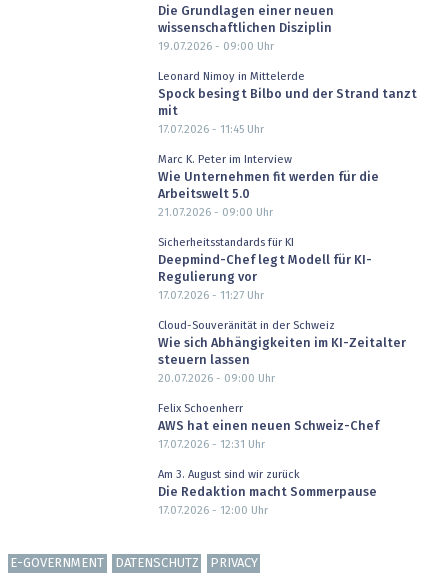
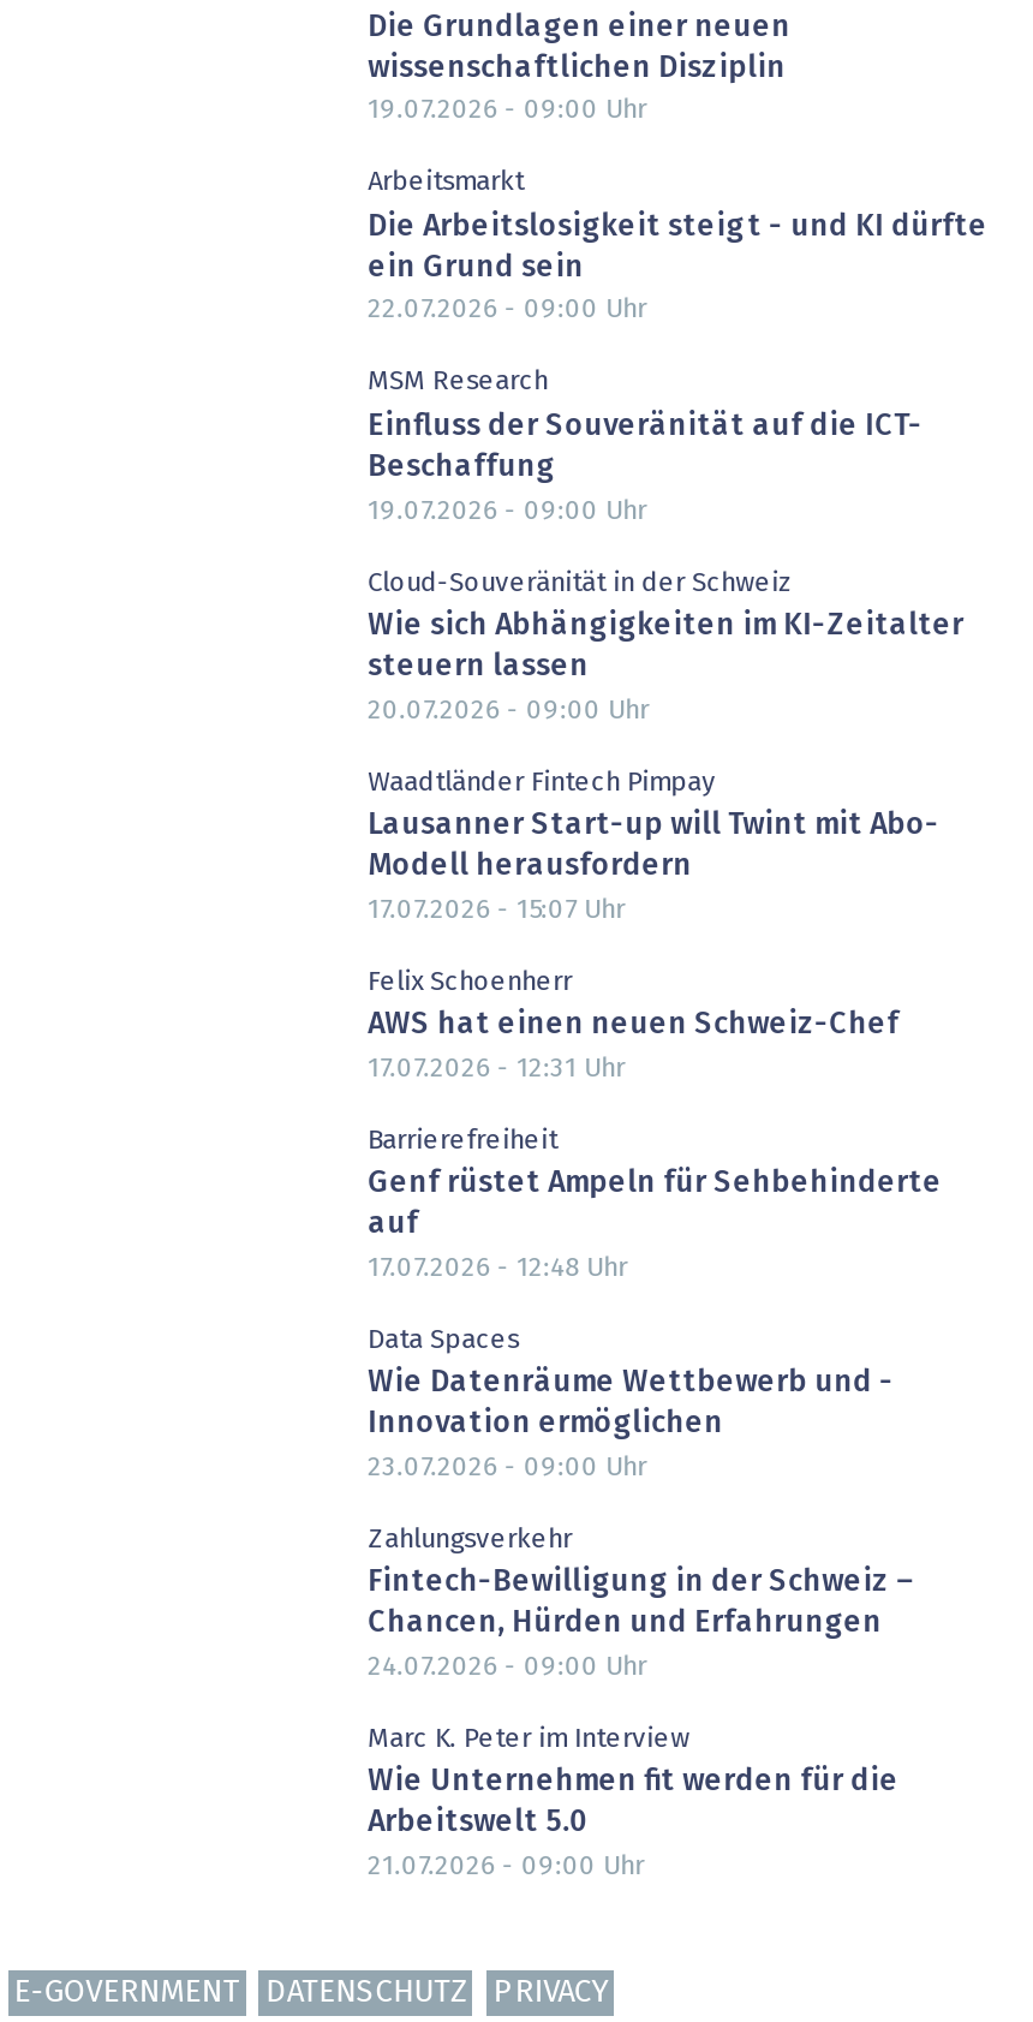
- Leonard Nimoy in Mittelerde
- Spock besingt Bilbo und der Strand tanzt
- mit
- 17.07.2026 - 11:45 Uhr
+ Arbeitsmarkt
+ Die Arbeitslosigkeit steigt - und KI dürfte
+ ein Grund sein
+ 22.07.2026 - 09:00 Uhr
+ MSM Research
+ Einfluss der Souveränität auf die ICT-
+ Beschaffung
+ 19.07.2026 - 09:00 Uhr
+ Waadtländer Fintech Pimpay
+ Lausanner Start-up will Twint mit Abo-
+ Modell herausfordern
+ 17.07.2026 - 15:07 Uhr
+ Barrierefreiheit
+ Genf rüstet Ampeln für Sehbehinderte
+ auf
+ 17.07.2026 - 12:48 Uhr
+ Data Spaces
+ Wie Datenräume Wettbewerb und
+ Innovation ermöglichen
+ 23.07.2026 - 09:00 Uhr
+ Zahlungsverkehr
+ Fintech-Bewilligung in der Schweiz –
+ Chancen, Hürden und Erfahrungen
+ 24.07.2026 - 09:00 Uhr

moved down: Marc K. Peter im Interview | Wie Unternehmen fit werden für die | Arbeitswelt 5.0 | 21.07.2026 - 09:00 Uhr

- Sicherheitsstandards für KI
- Deepmind-Chef legt Modell für KI-
- Regulierung vor
- 17.07.2026 - 11:27 Uhr
- Am 3. August sind wir zurück
- Die Redaktion macht Sommerpause
- 17.07.2026 - 12:00 Uhr

moved up: Cloud-Souveränität in der Schweiz | Wie sich Abhängigkeiten im KI-Zeitalter | steuern lassen | 20.07.2026 - 09:00 Uhr | Felix Schoenherr | AWS hat einen neuen Schweiz-Chef | 17.07.2026 - 12:31 Uhr
